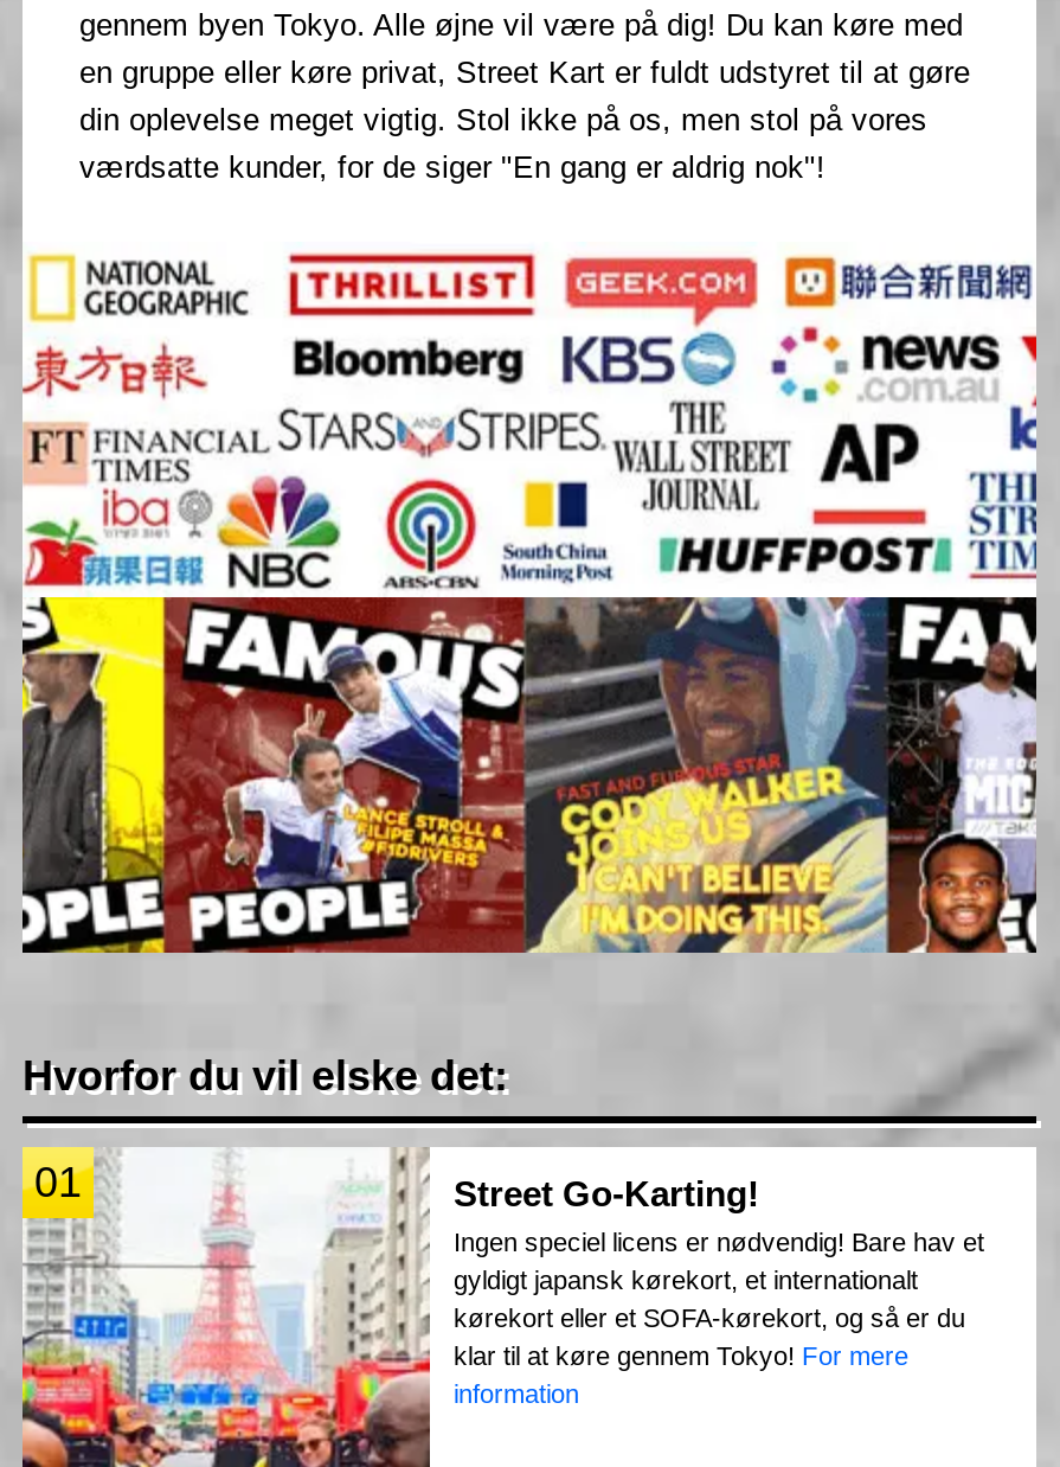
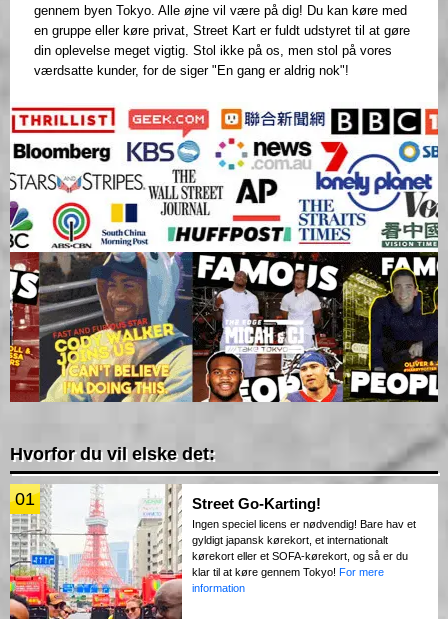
- [image]
+ [image]
